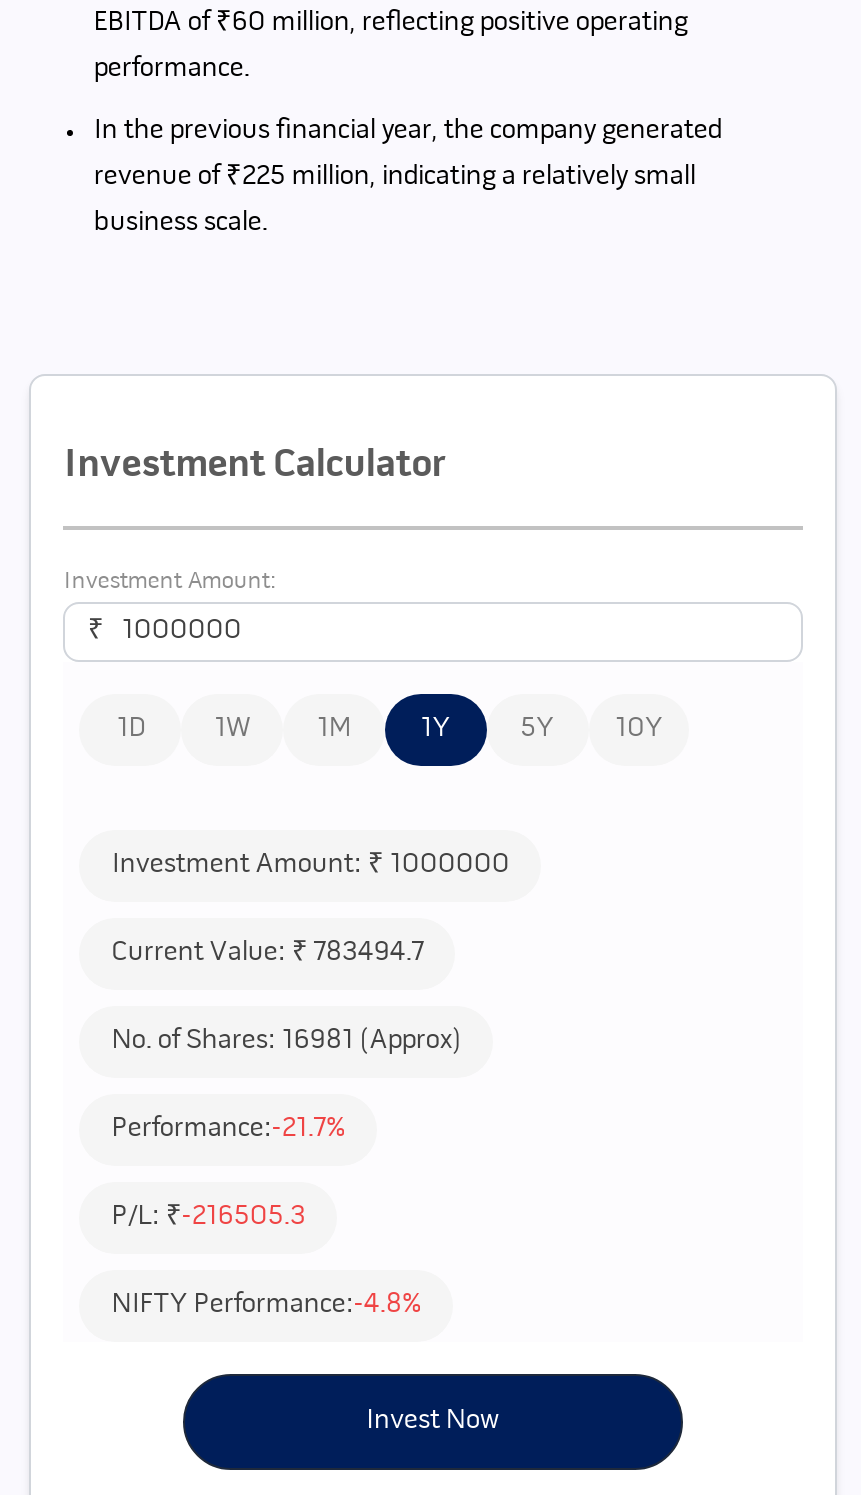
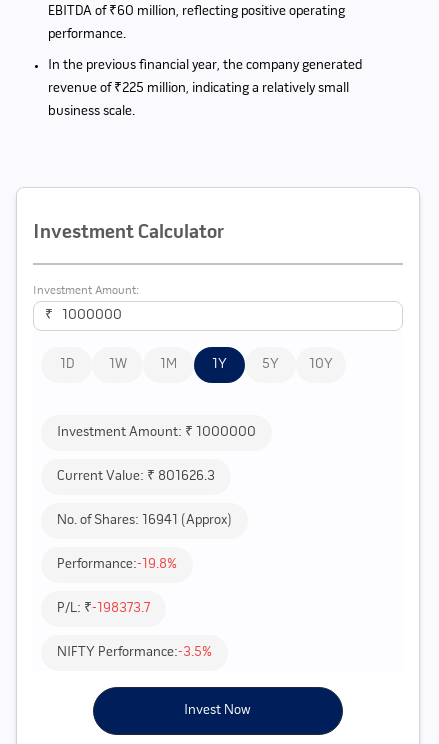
- Current Value: ₹783494.7
+ Current Value: ₹801626.3

- No. of Shares: 16981 (Approx)
+ No. of Shares: 16941 (Approx)

- Performance:-21.7%
+ Performance:-19.8%

- P/L: ₹-216505.3
+ P/L: ₹-198373.7

- NIFTY Performance:-4.8%
+ NIFTY Performance:-3.5%
